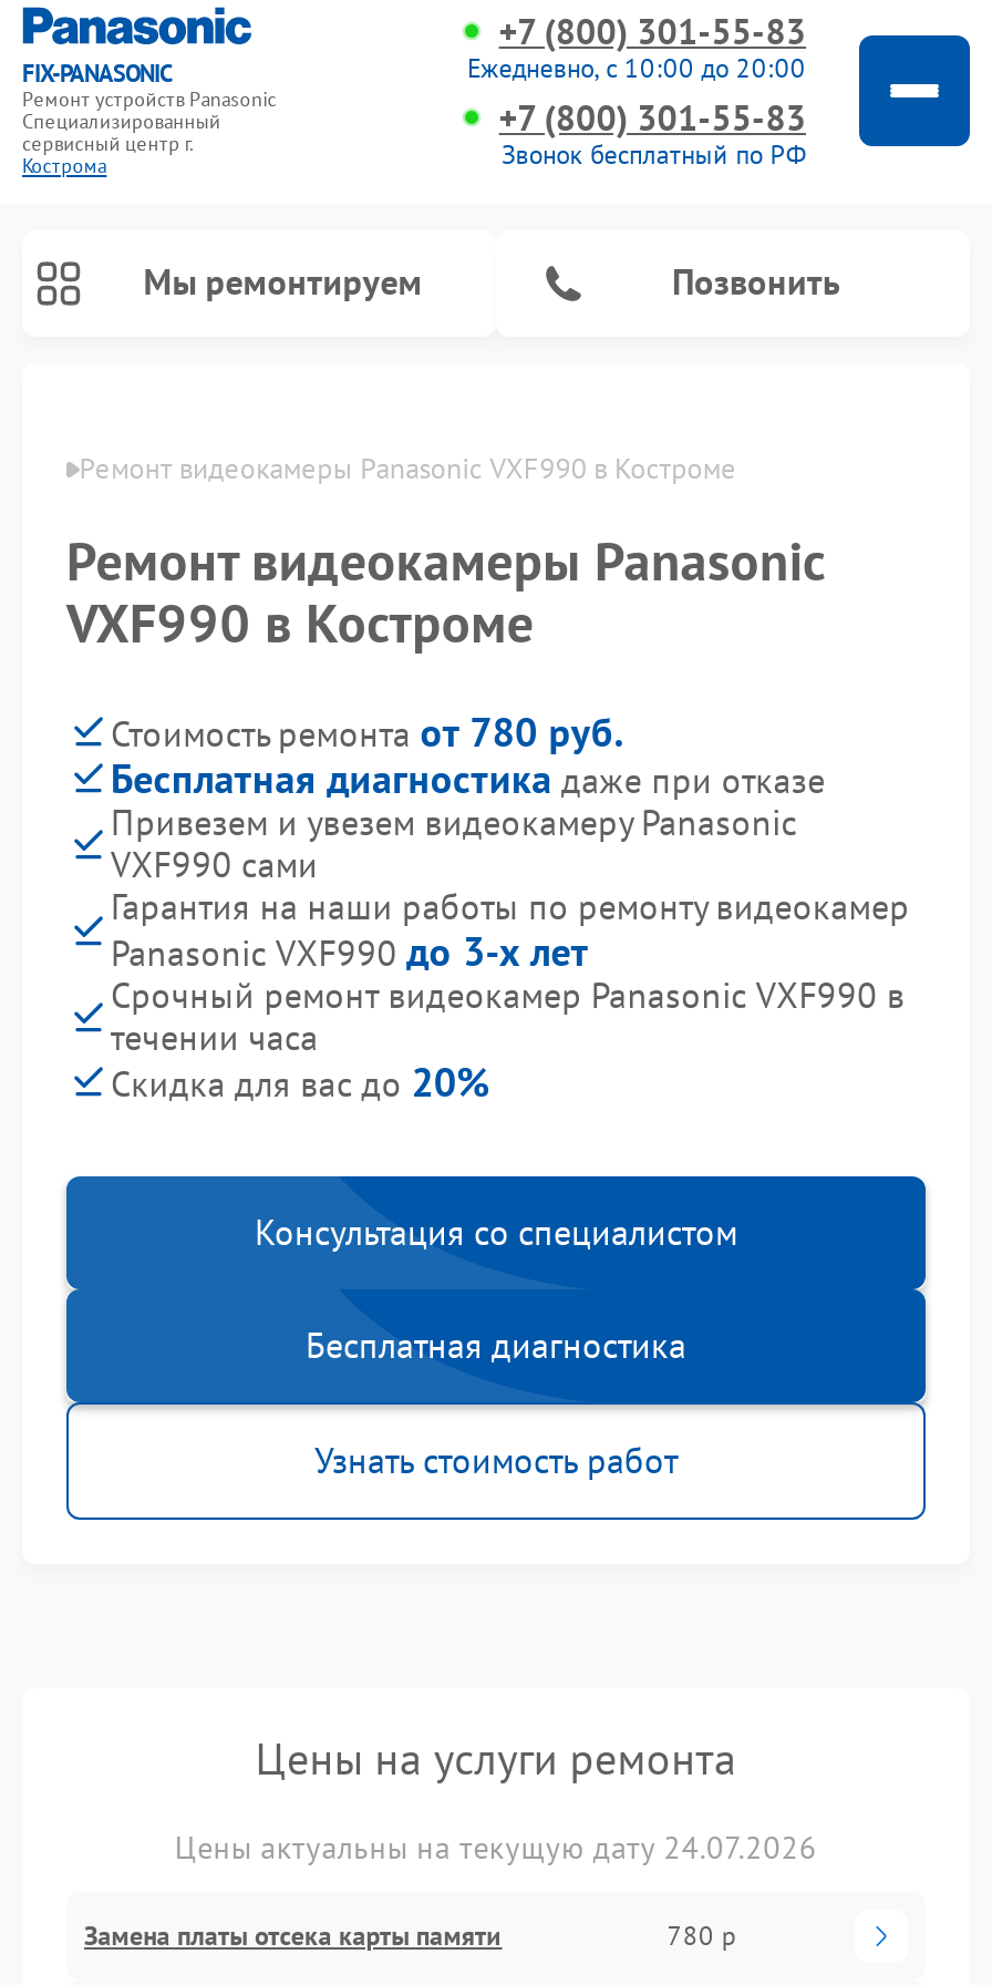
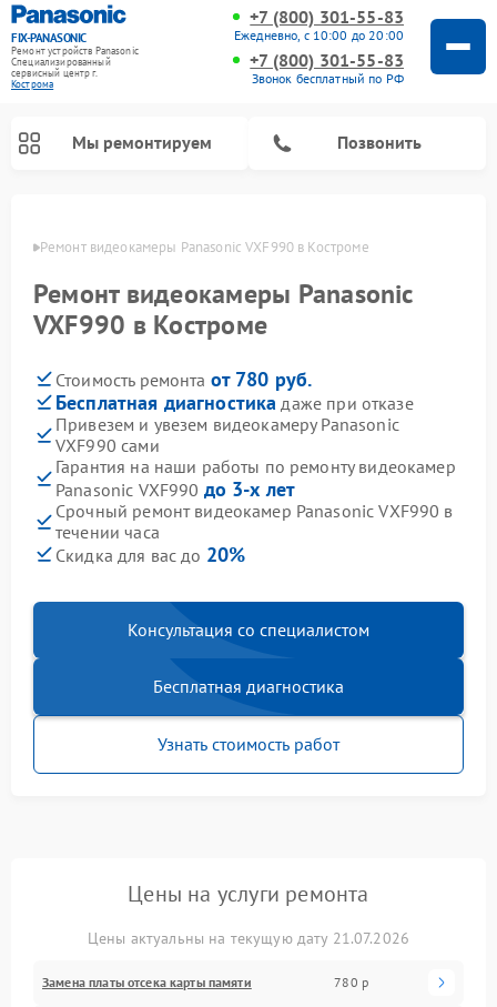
- Цены актуальны на текущую дату 24.07.2026
+ Цены актуальны на текущую дату 21.07.2026
